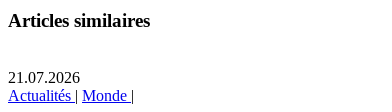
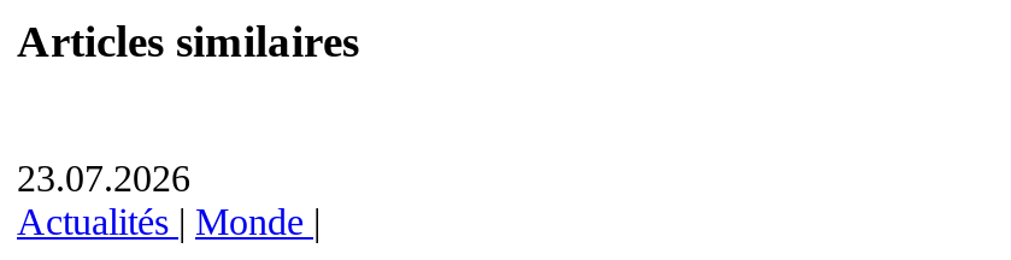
- 21.07.2026
+ 23.07.2026
